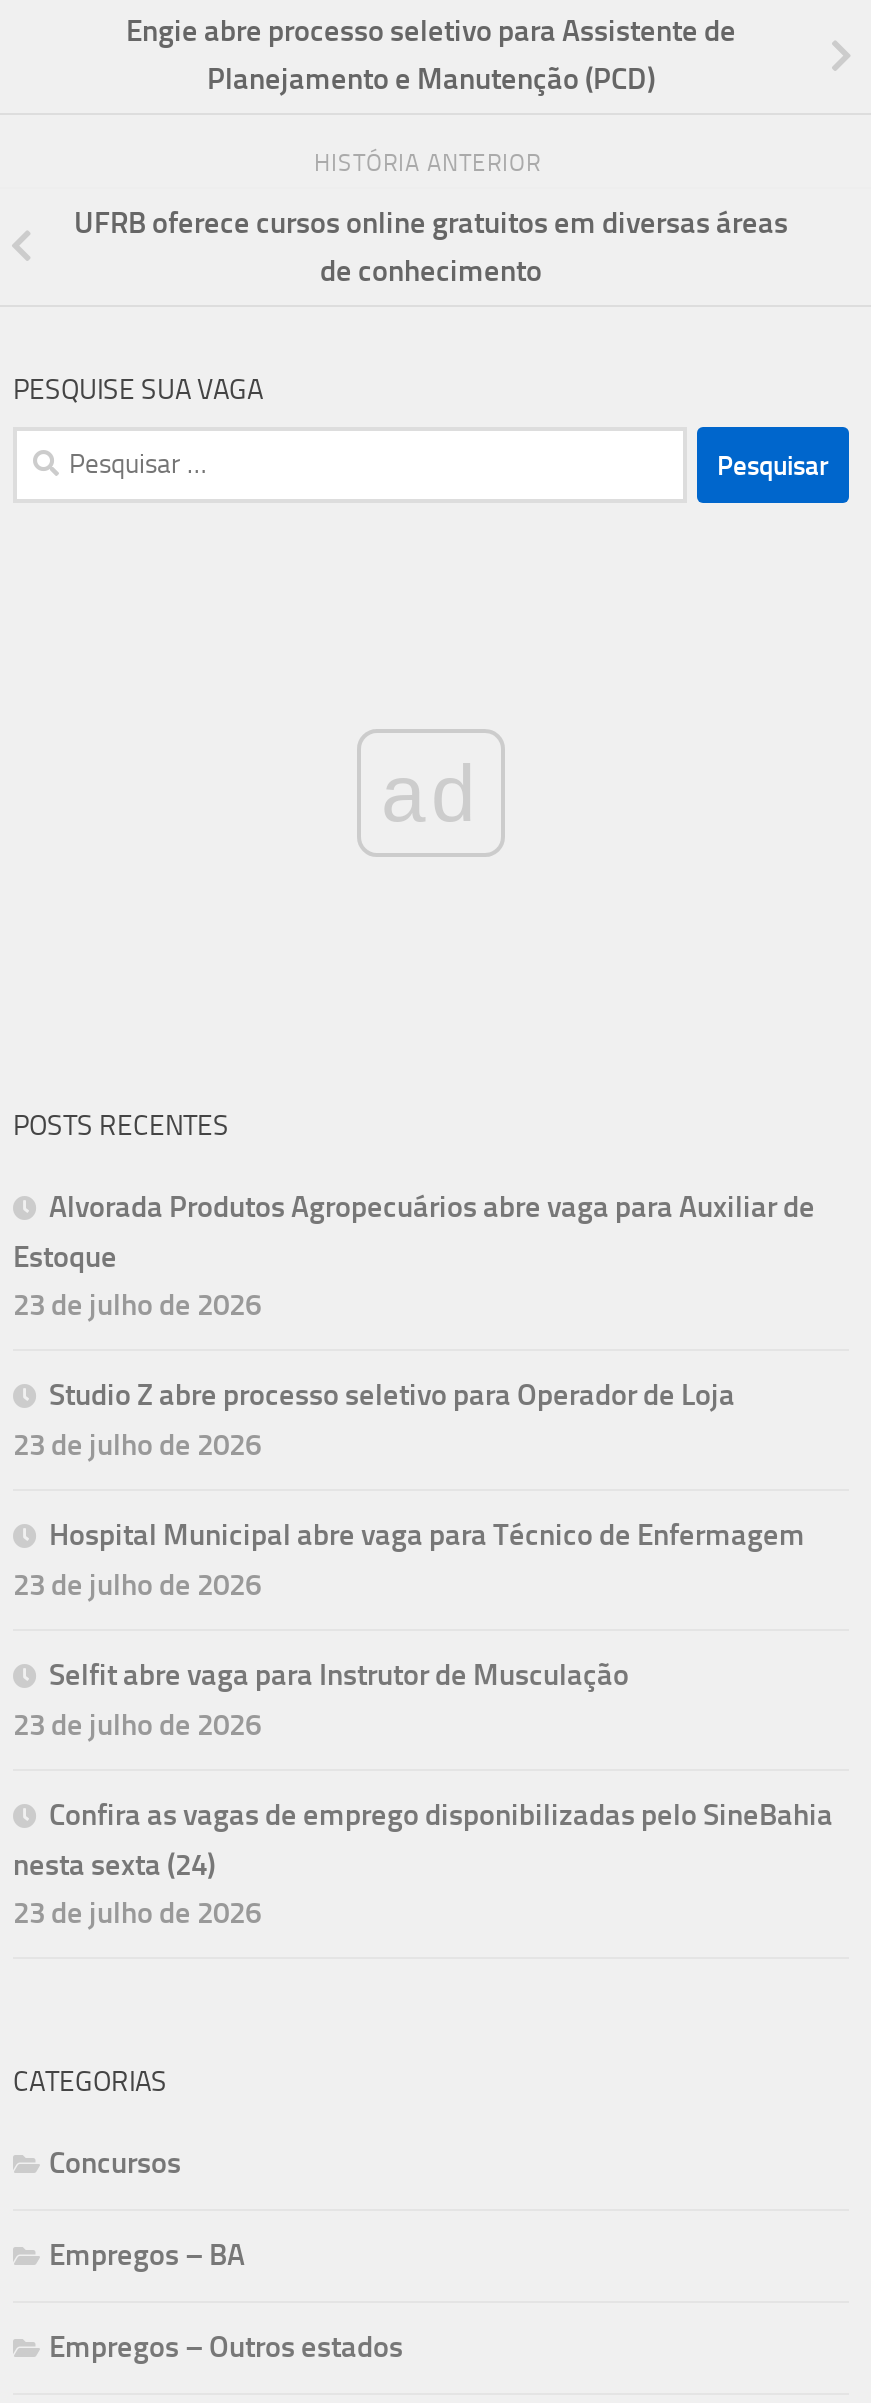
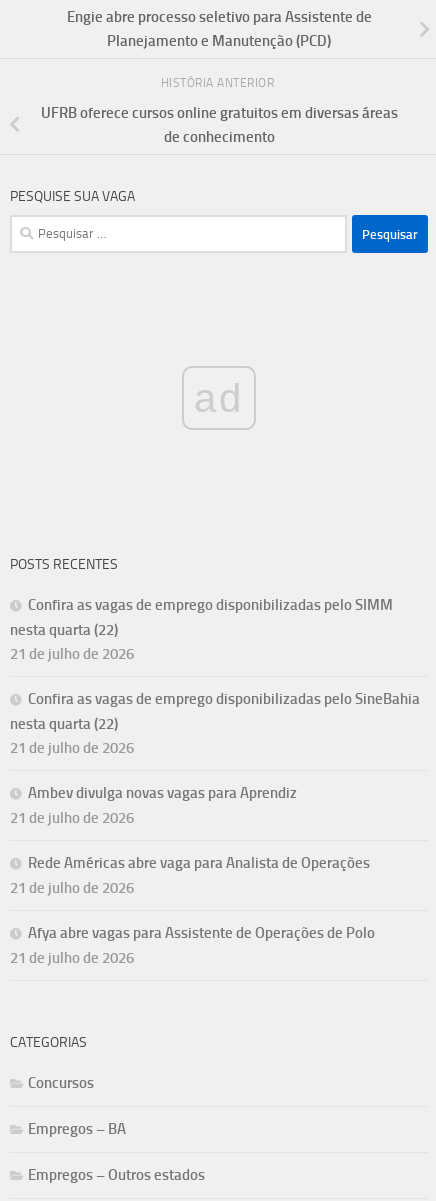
- Alvorada Produtos Agropecuários abre vaga para Auxiliar de
- Estoque
- 23 de julho de 2026
- Studio Z abre processo seletivo para Operador de Loja
- 23 de julho de 2026
- Hospital Municipal abre vaga para Técnico de Enfermagem
- 23 de julho de 2026
- Selfit abre vaga para Instrutor de Musculação
- 23 de julho de 2026
+ Confira as vagas de emprego disponibilizadas pelo SIMM
+ nesta quarta (22)
+ 21 de julho de 2026

moved up: Confira as vagas de emprego disponibilizadas pelo SineBahia

- nesta sexta (24)
- 23 de julho de 2026
+ nesta quarta (22)
+ 21 de julho de 2026
+ Ambev divulga novas vagas para Aprendiz
+ 21 de julho de 2026
+ Rede Américas abre vaga para Analista de Operações
+ 21 de julho de 2026
+ Afya abre vagas para Assistente de Operações de Polo
+ 21 de julho de 2026
